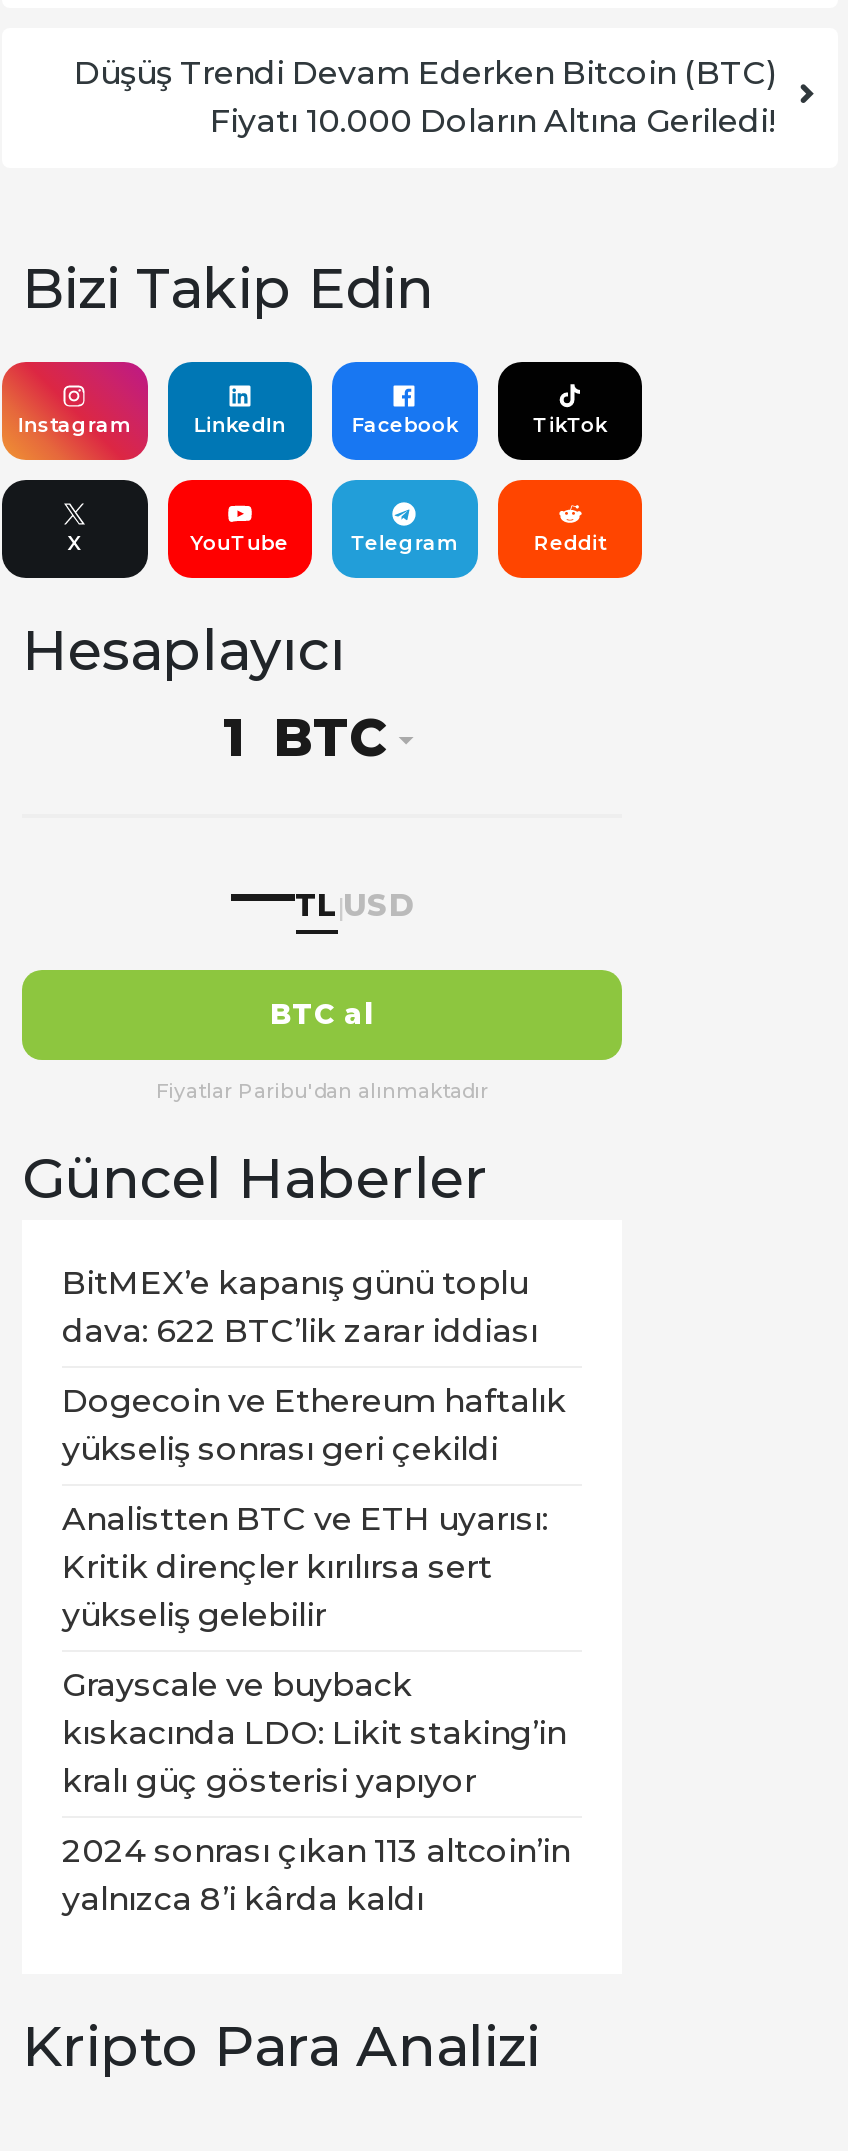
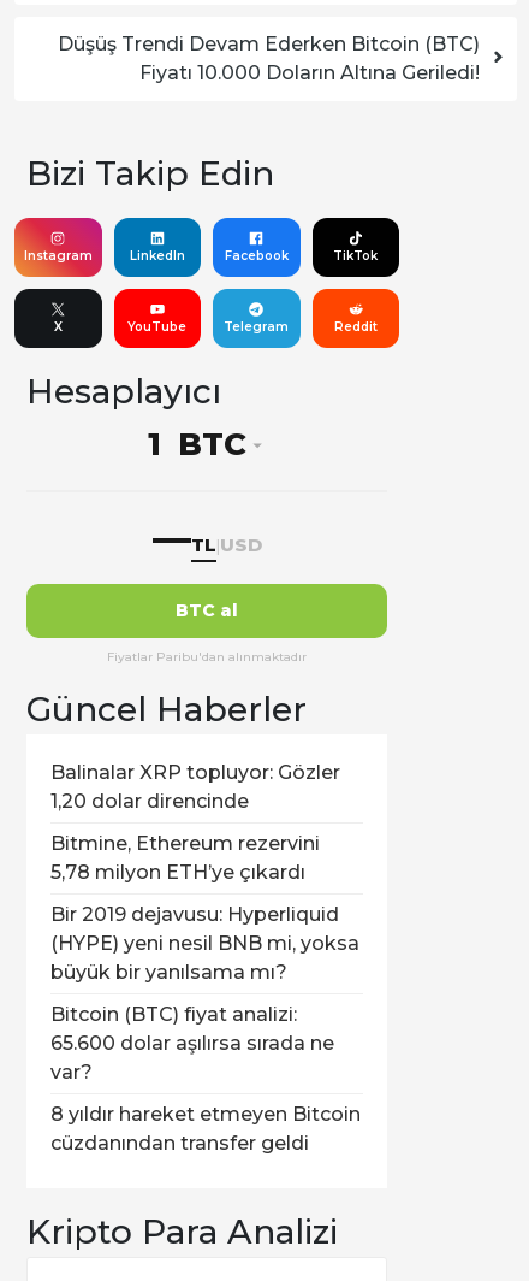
- BitMEX’e kapanış günü toplu
- dava: 622 BTC’lik zarar iddiası
+ Balinalar XRP topluyor: Gözler
+ 1,20 dolar direncinde

- Dogecoin ve Ethereum haftalık
- yükseliş sonrası geri çekildi
+ Bitmine, Ethereum rezervini
+ 5,78 milyon ETH’ye çıkardı

- Analistten BTC ve ETH uyarısı:
- Kritik dirençler kırılırsa sert
- yükseliş gelebilir
+ Bir 2019 dejavusu: Hyperliquid
+ (HYPE) yeni nesil BNB mi, yoksa
+ büyük bir yanılsama mı?

- Grayscale ve buyback
- kıskacında LDO: Likit staking’in
- kralı güç gösterisi yapıyor
+ Bitcoin (BTC) fiyat analizi:
+ 65.600 dolar aşılırsa sırada ne
+ var?

- 2024 sonrası çıkan 113 altcoin’in
- yalnızca 8’i kârda kaldı
+ 8 yıldır hareket etmeyen Bitcoin
+ cüzdanından transfer geldi
